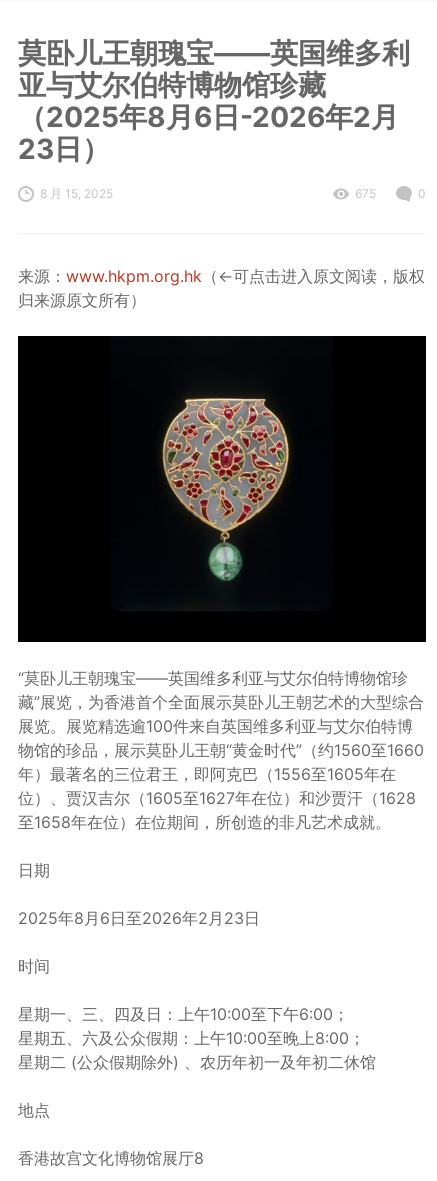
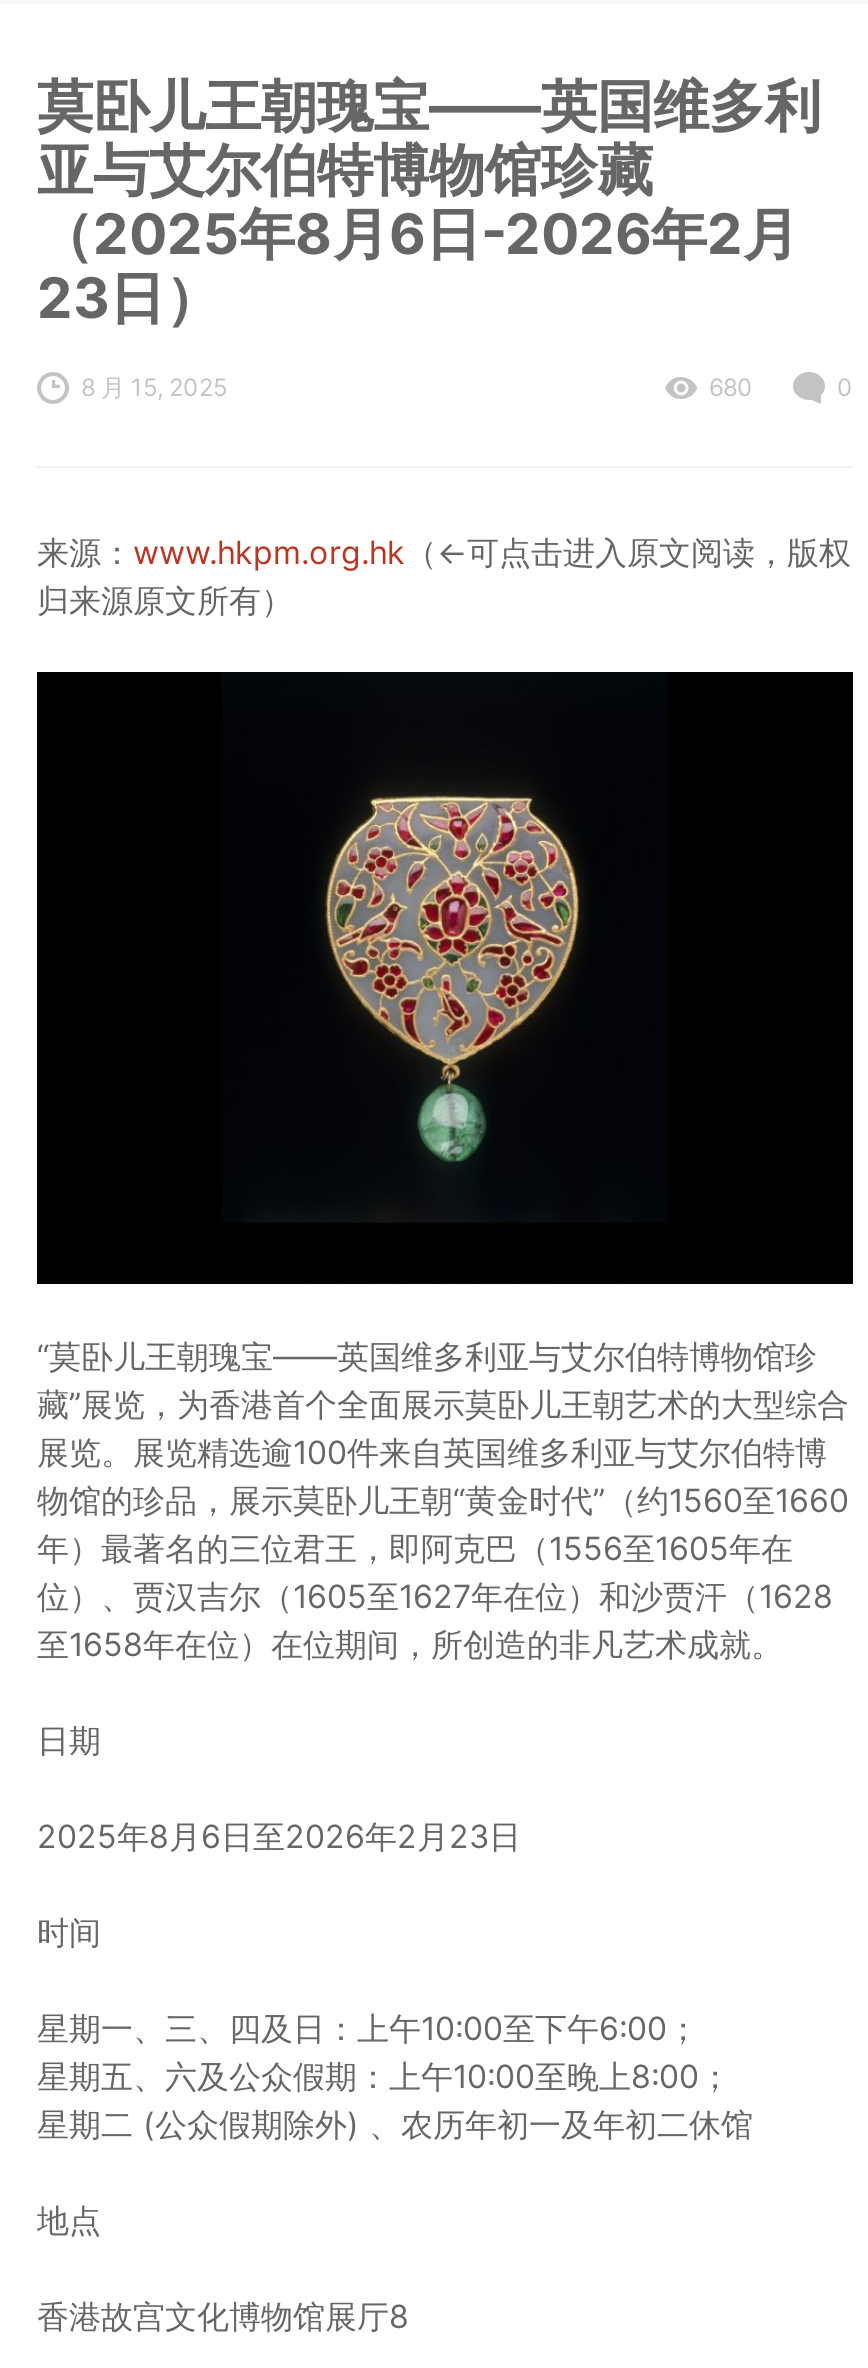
- 675
+ 680
